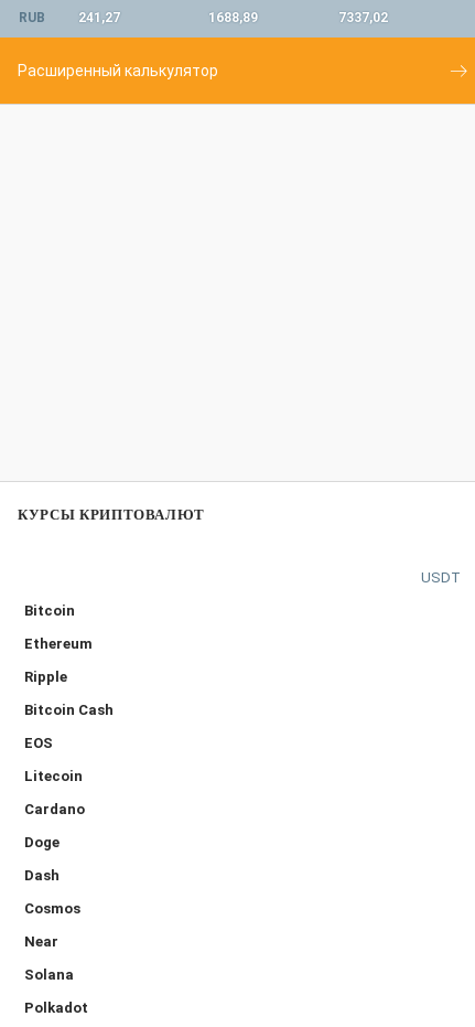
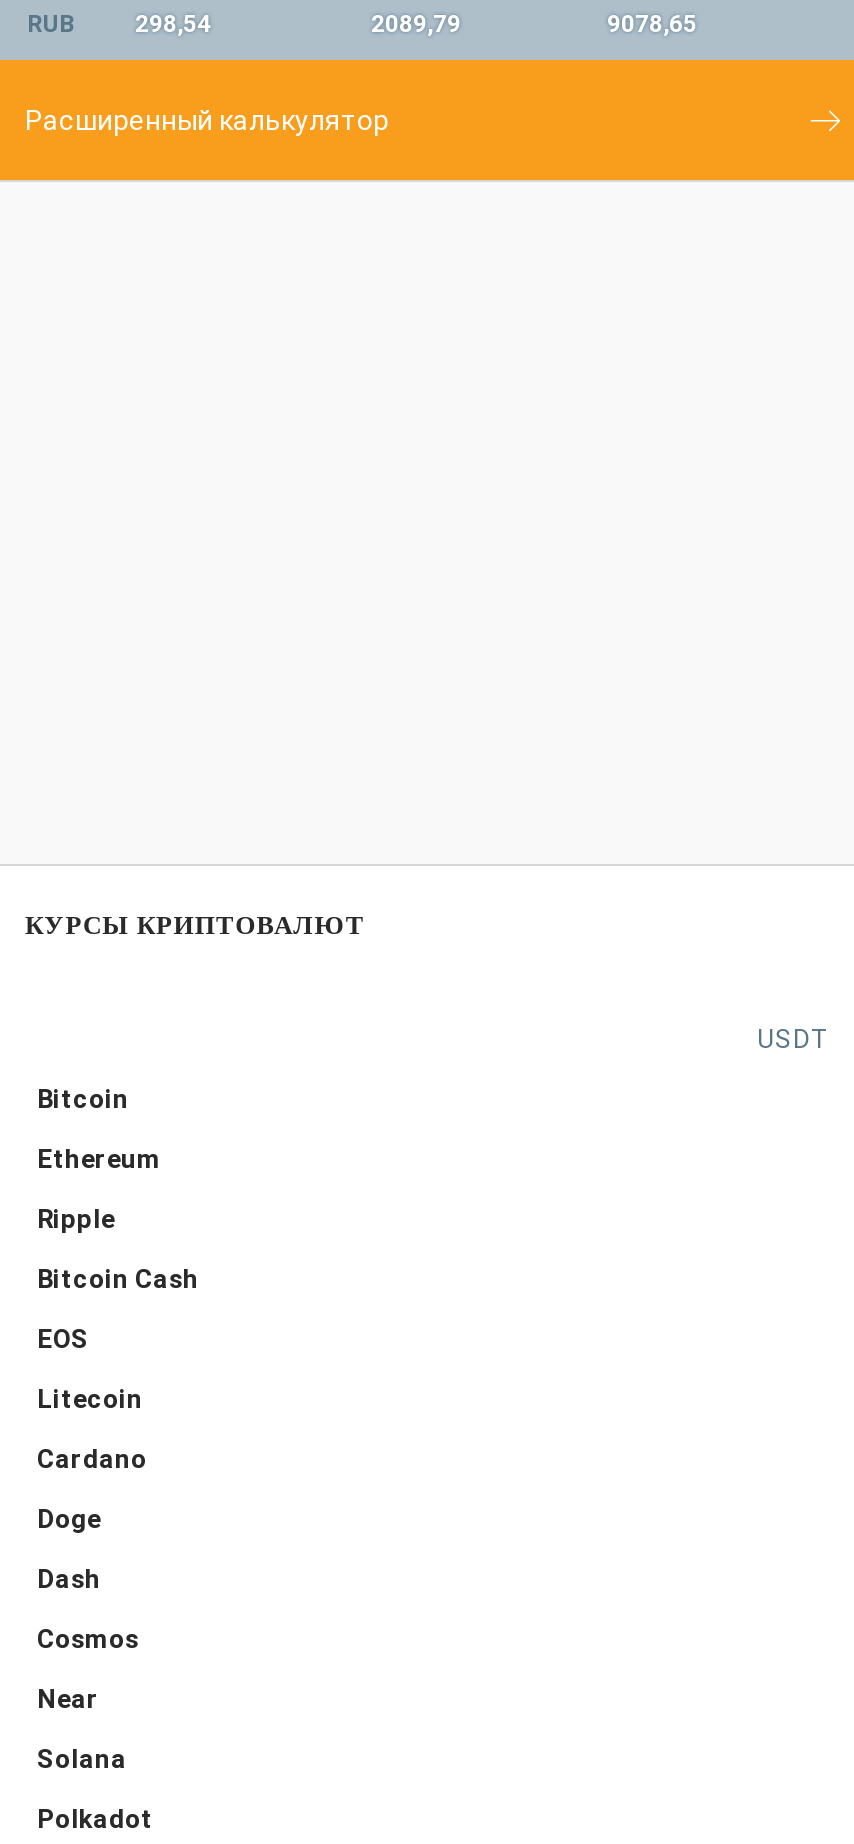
- 241,27
+ 298,54

- 1688,89
+ 2089,79

- 7337,02
+ 9078,65
